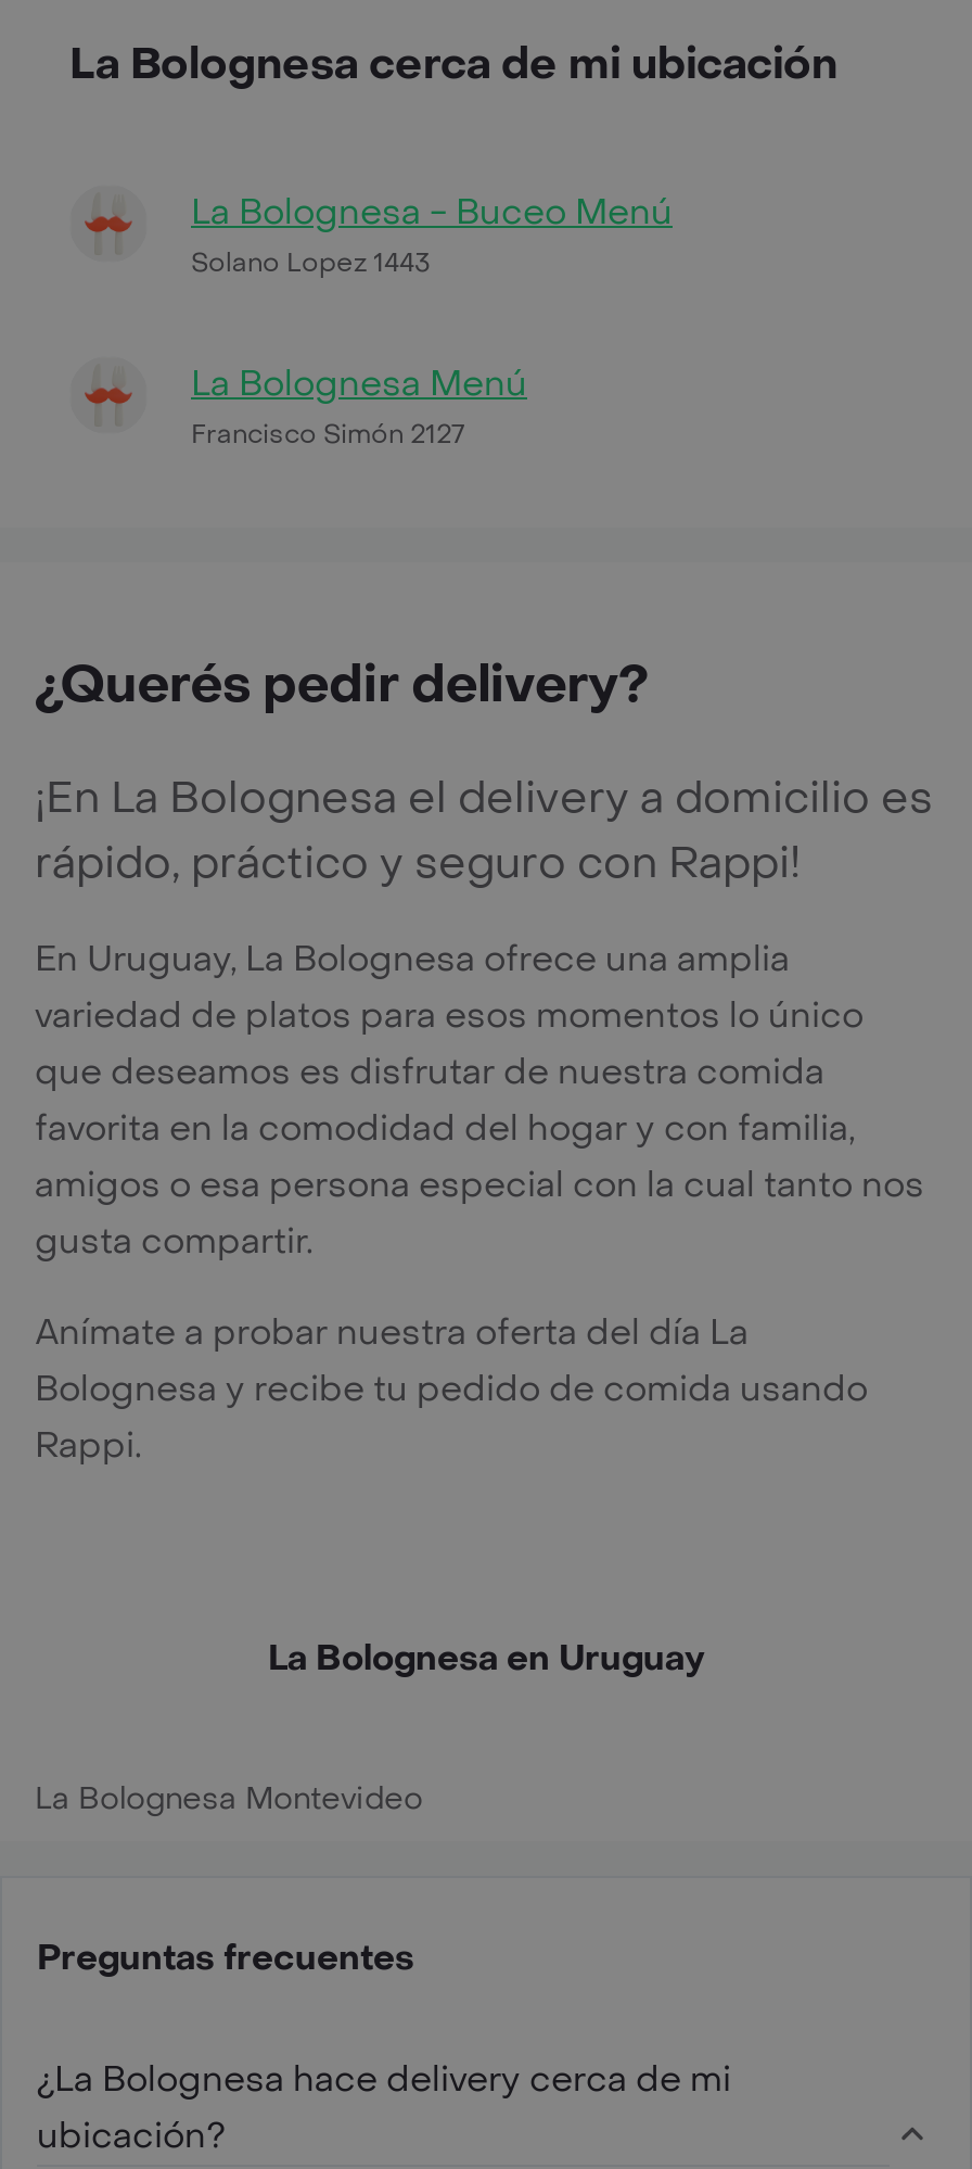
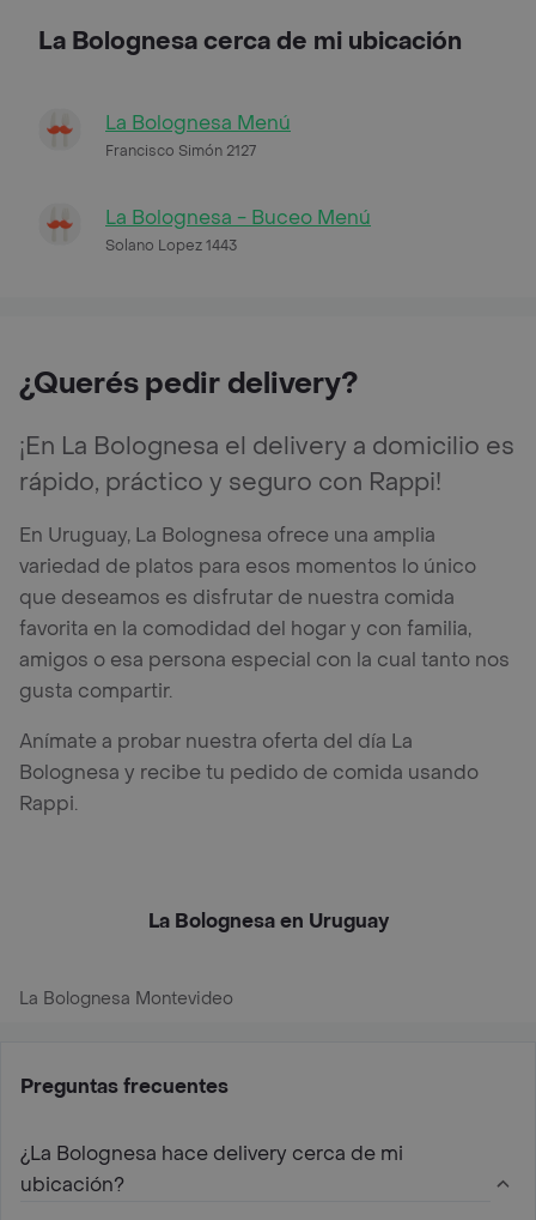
moved down: La Bolognesa - Buceo Menú | Solano Lopez 1443

moved up: La Bolognesa Menú | Francisco Simón 2127
